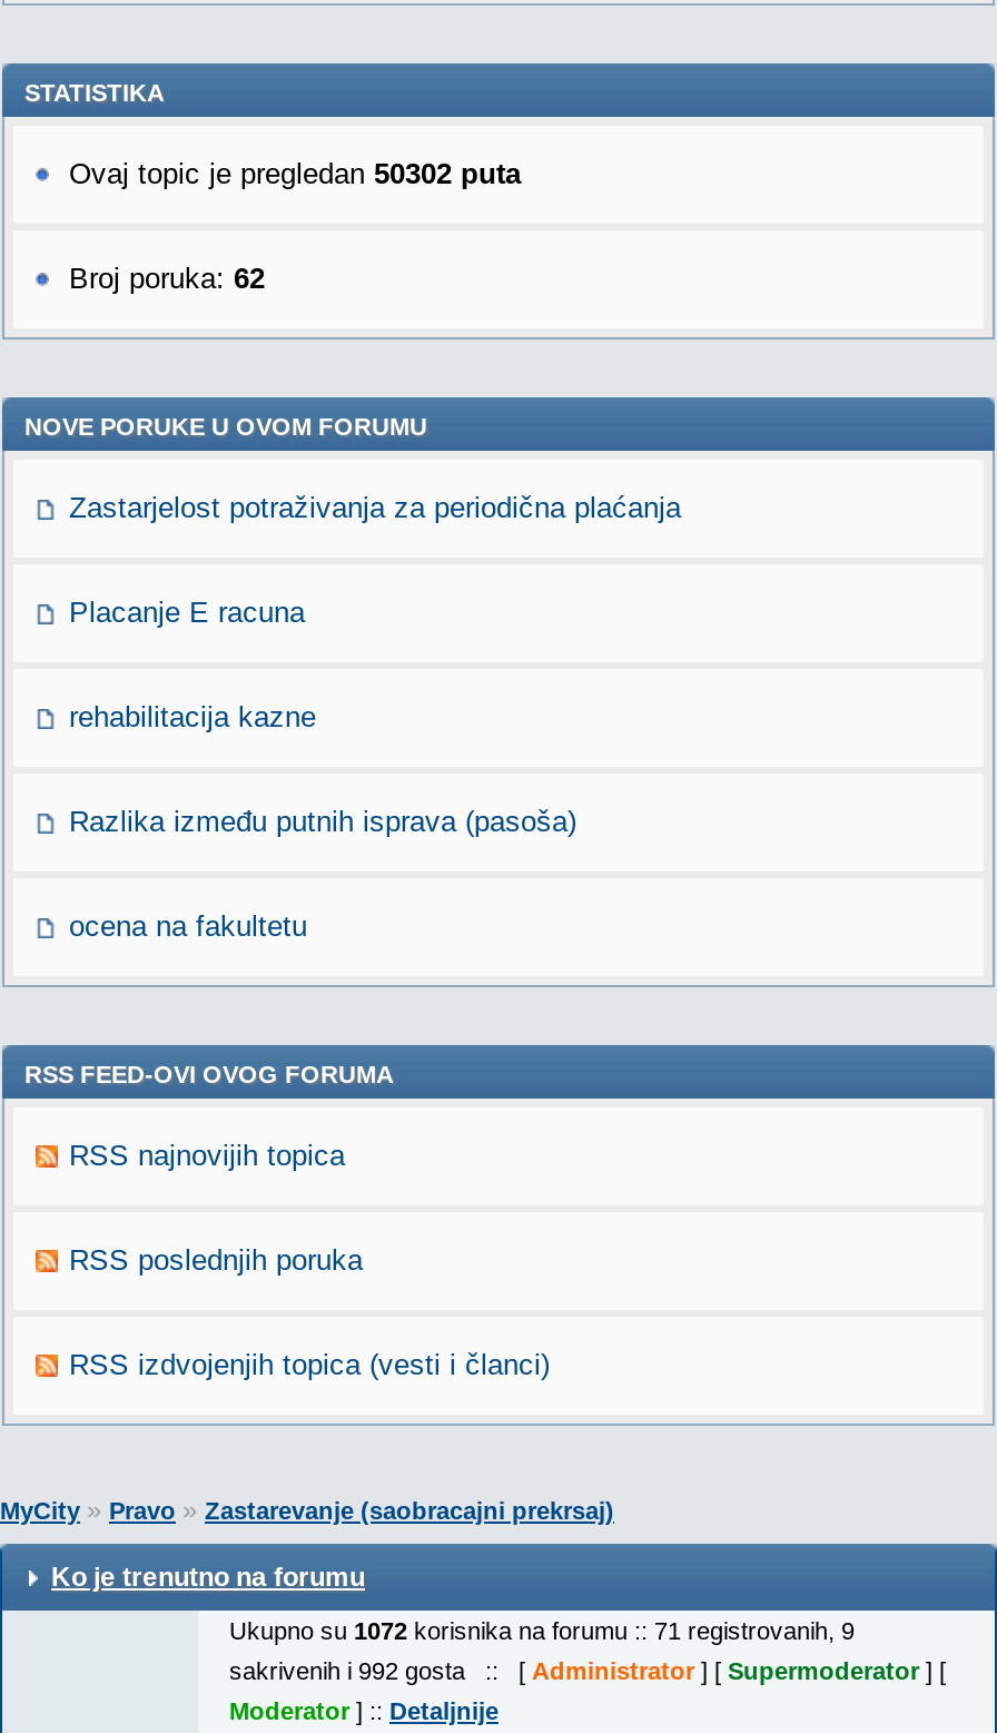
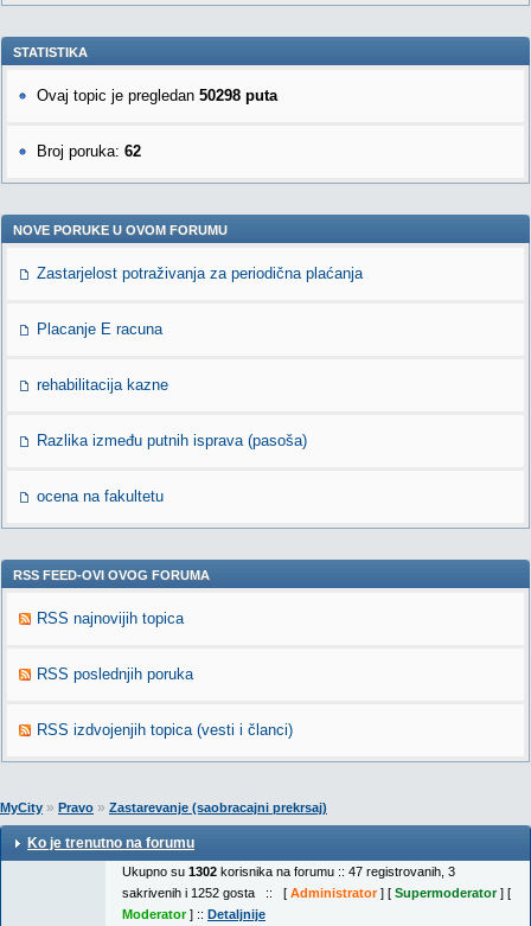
- Ovaj topic je pregledan 50302 puta
+ Ovaj topic je pregledan 50298 puta

- Ukupno su 1072 korisnika na forumu :: 71 registrovanih, 9
+ Ukupno su 1302 korisnika na forumu :: 47 registrovanih, 3

- sakrivenih i 992 gosta :: [Administrator] [Supermoderator] [
+ sakrivenih i 1252 gosta :: [Administrator] [Supermoderator] [
